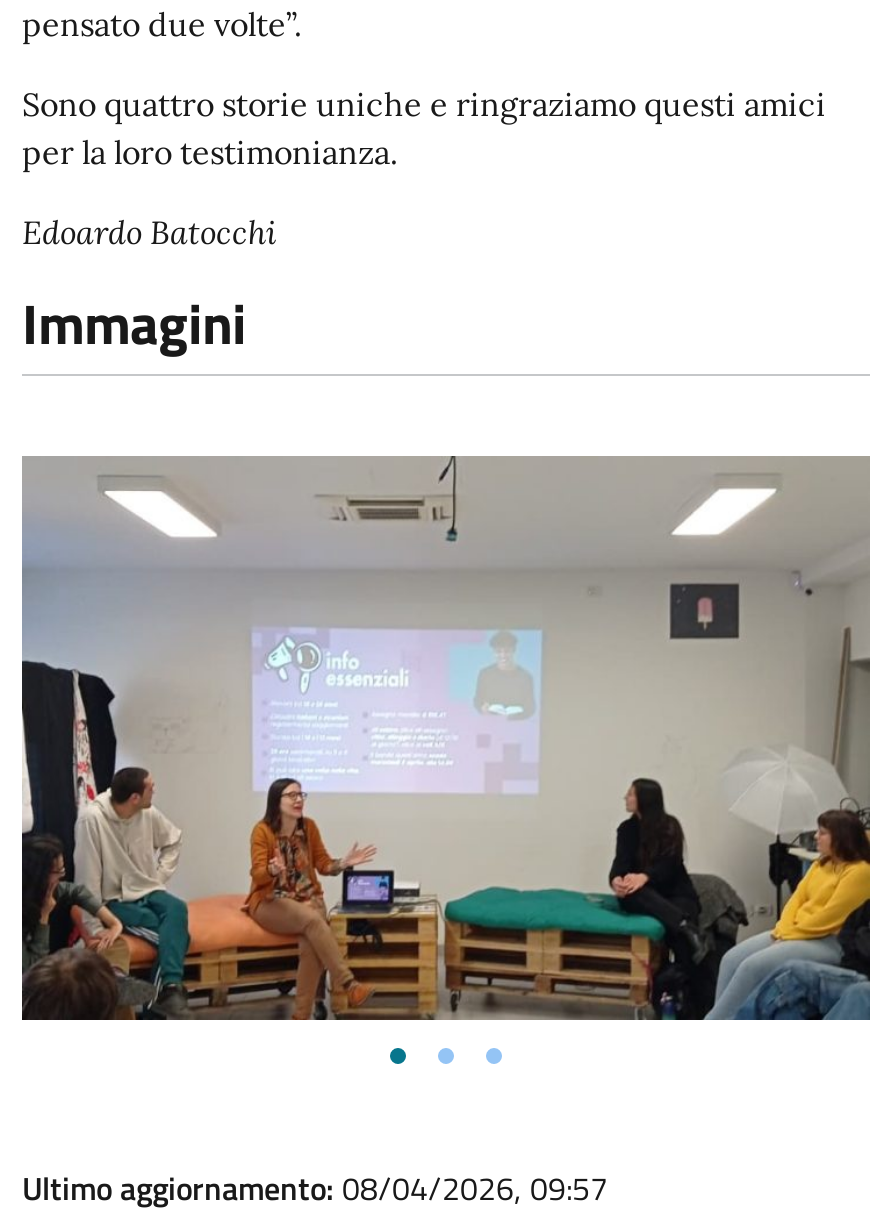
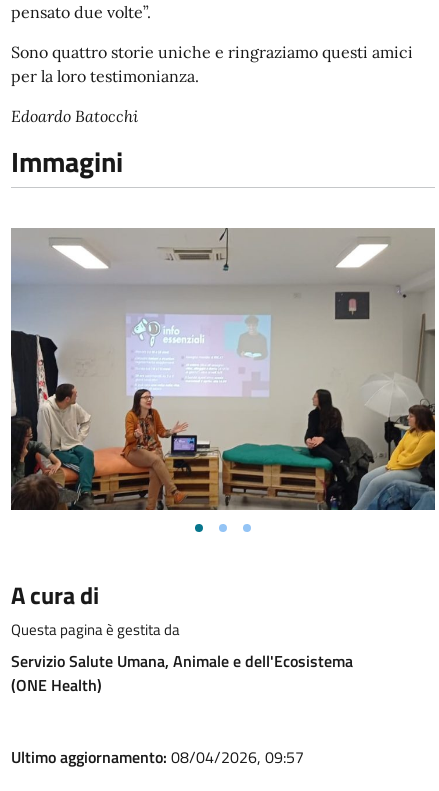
+ A cura di
+ Questa pagina è gestita da
+ Servizio Salute Umana, Animale e dell'Ecosistema
+ (ONE Health)
